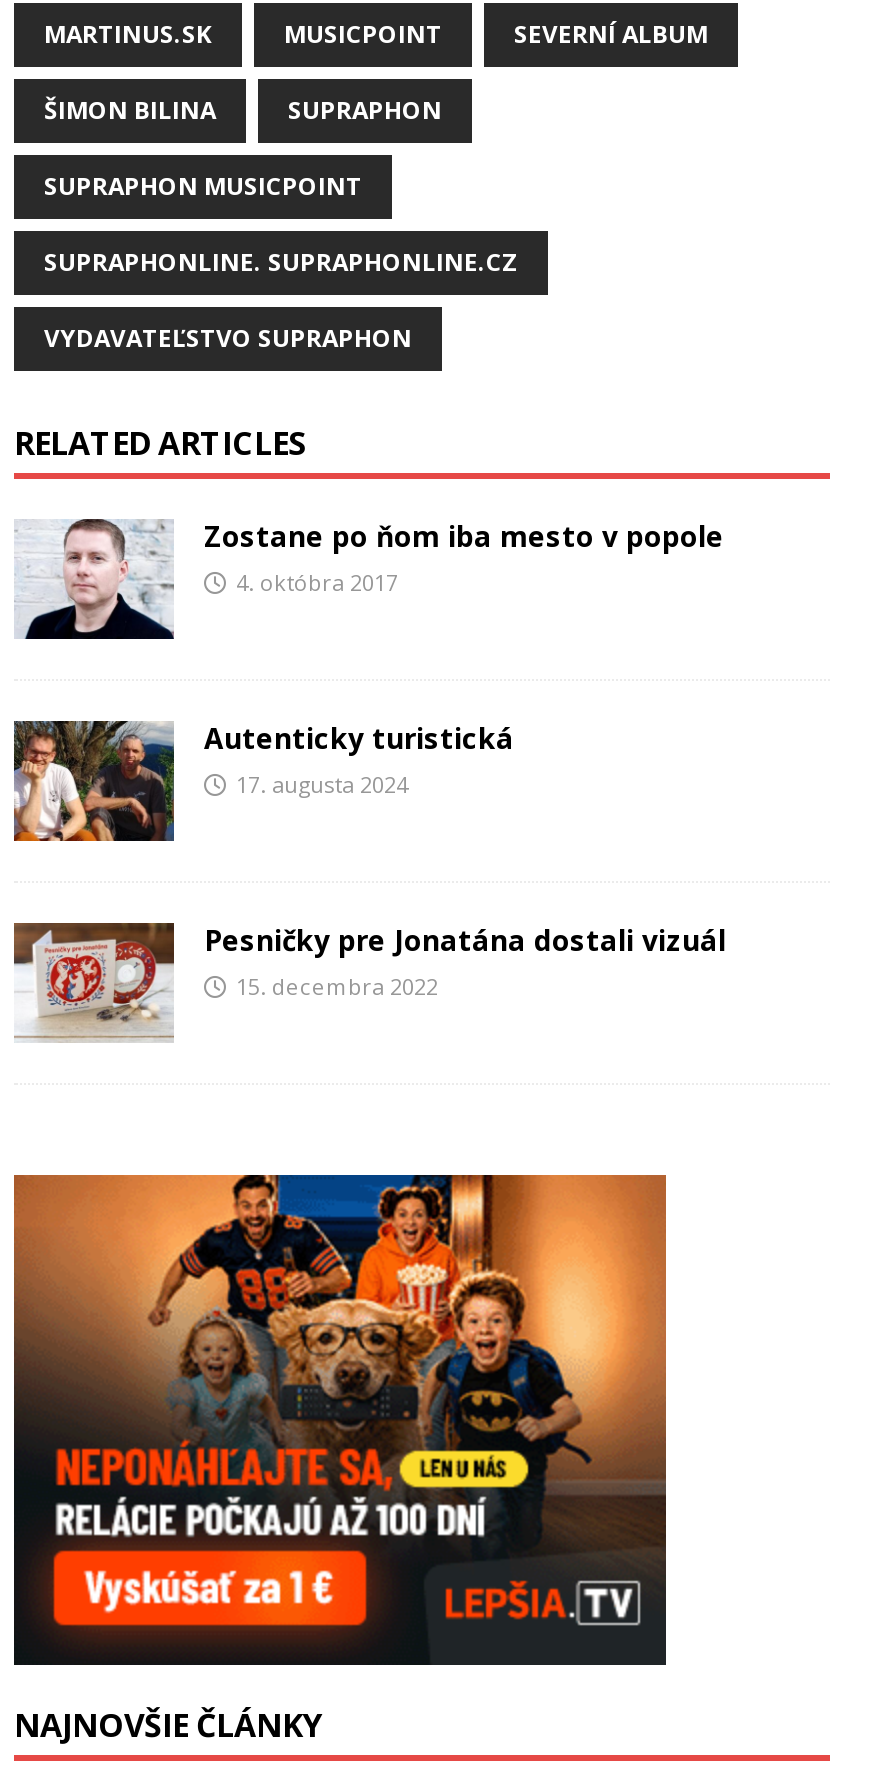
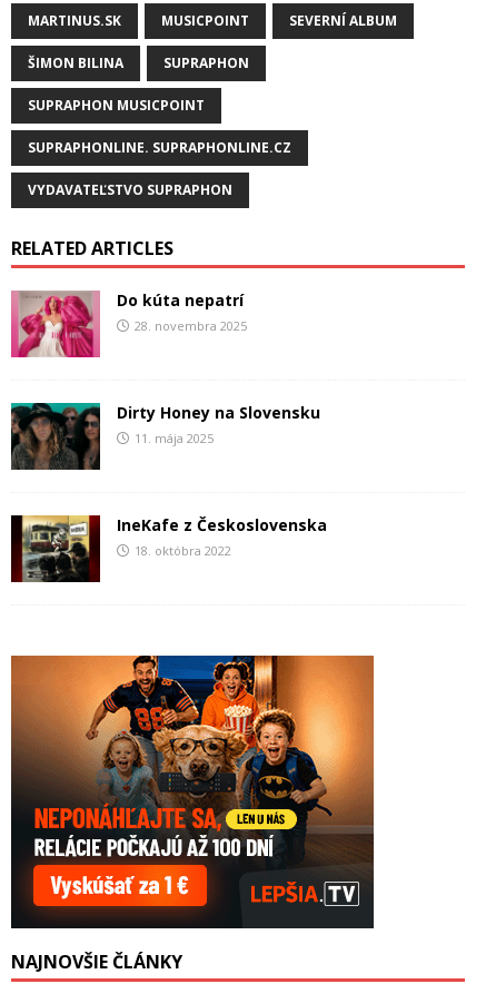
- [image]
- Zostane po ňom iba mesto v popole
- 4. októbra 2017
+ [image]
+ Do kúta nepatrí
+ 28. novembra 2025

- [image]
- Autenticky turistická
- 17. augusta 2024
+ [image]
+ Dirty Honey na Slovensku
+ 11. mája 2025

- [image]
- Pesničky pre Jonatána dostali vizuál
- 15. decembra 2022
+ [image]
+ IneKafe z Československa
+ 18. októbra 2022
